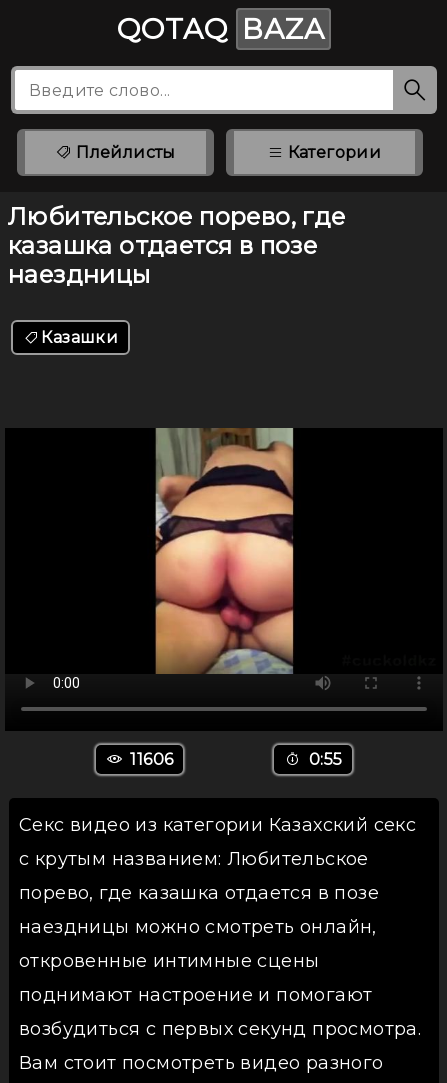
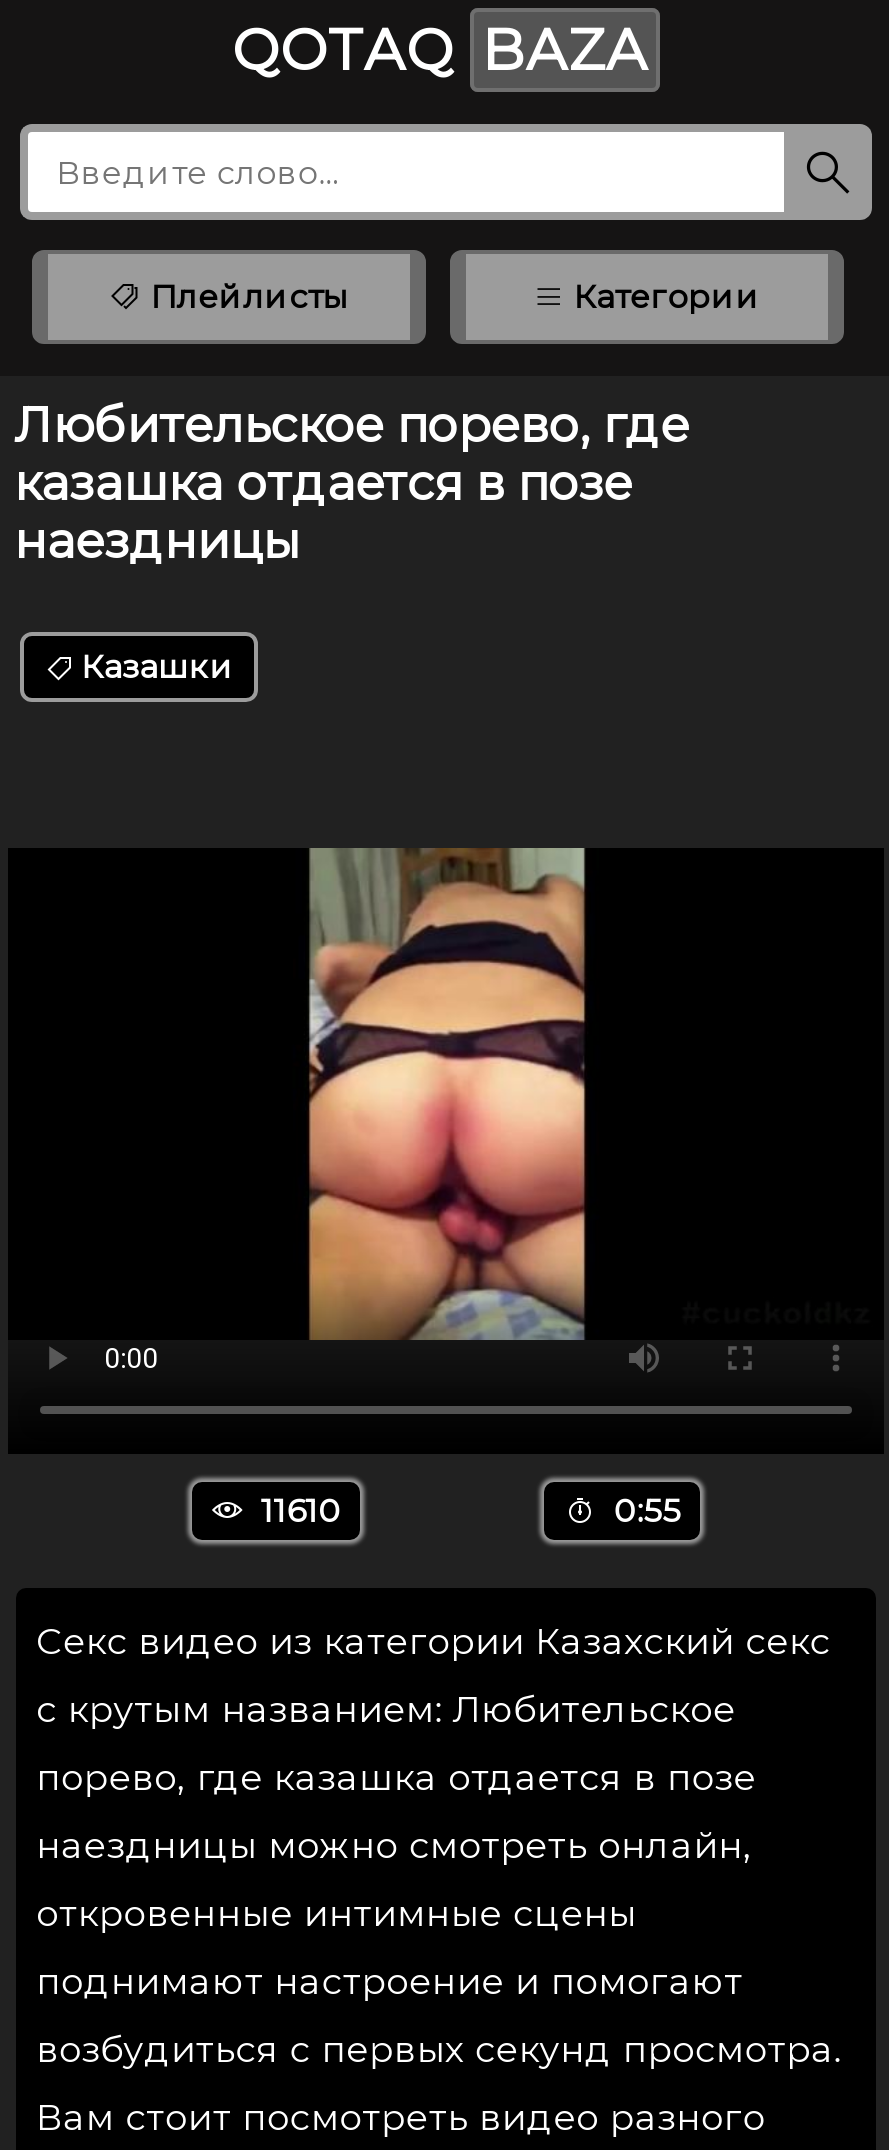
- 11606
+ 11610
